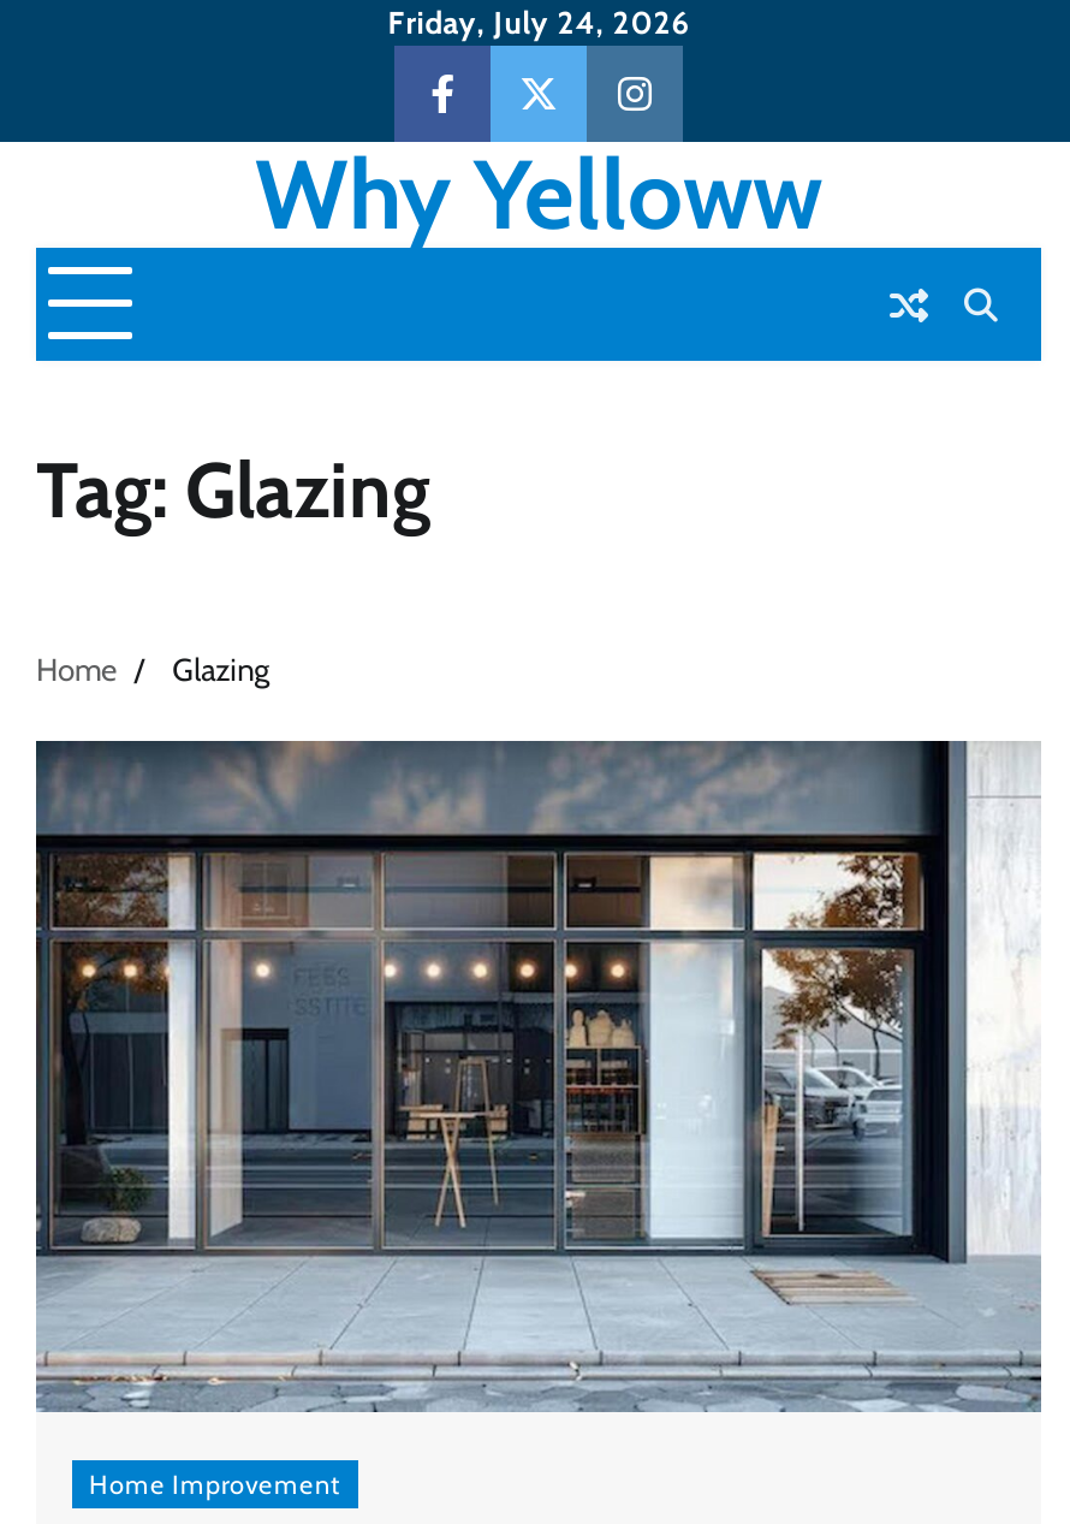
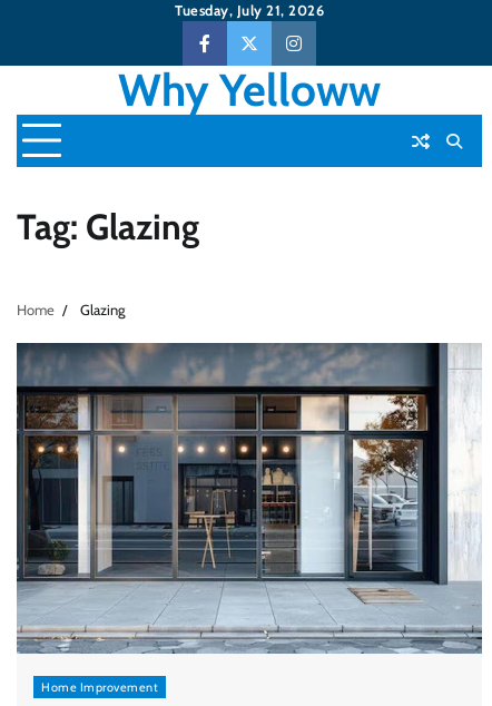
- Friday, July 24, 2026
+ Tuesday, July 21, 2026
